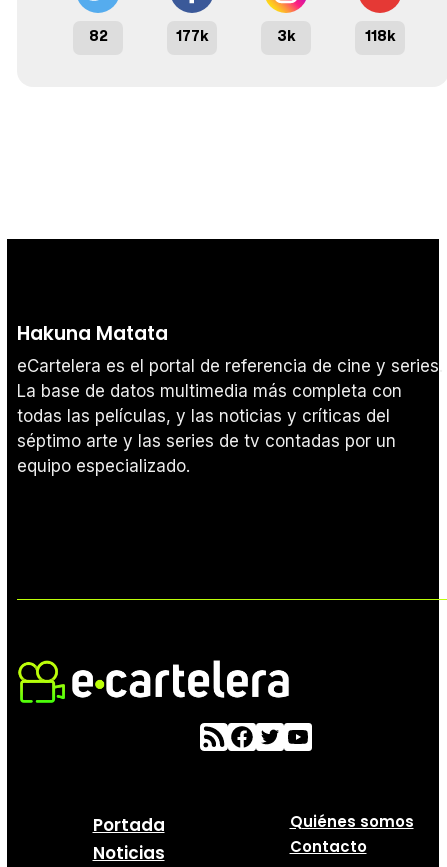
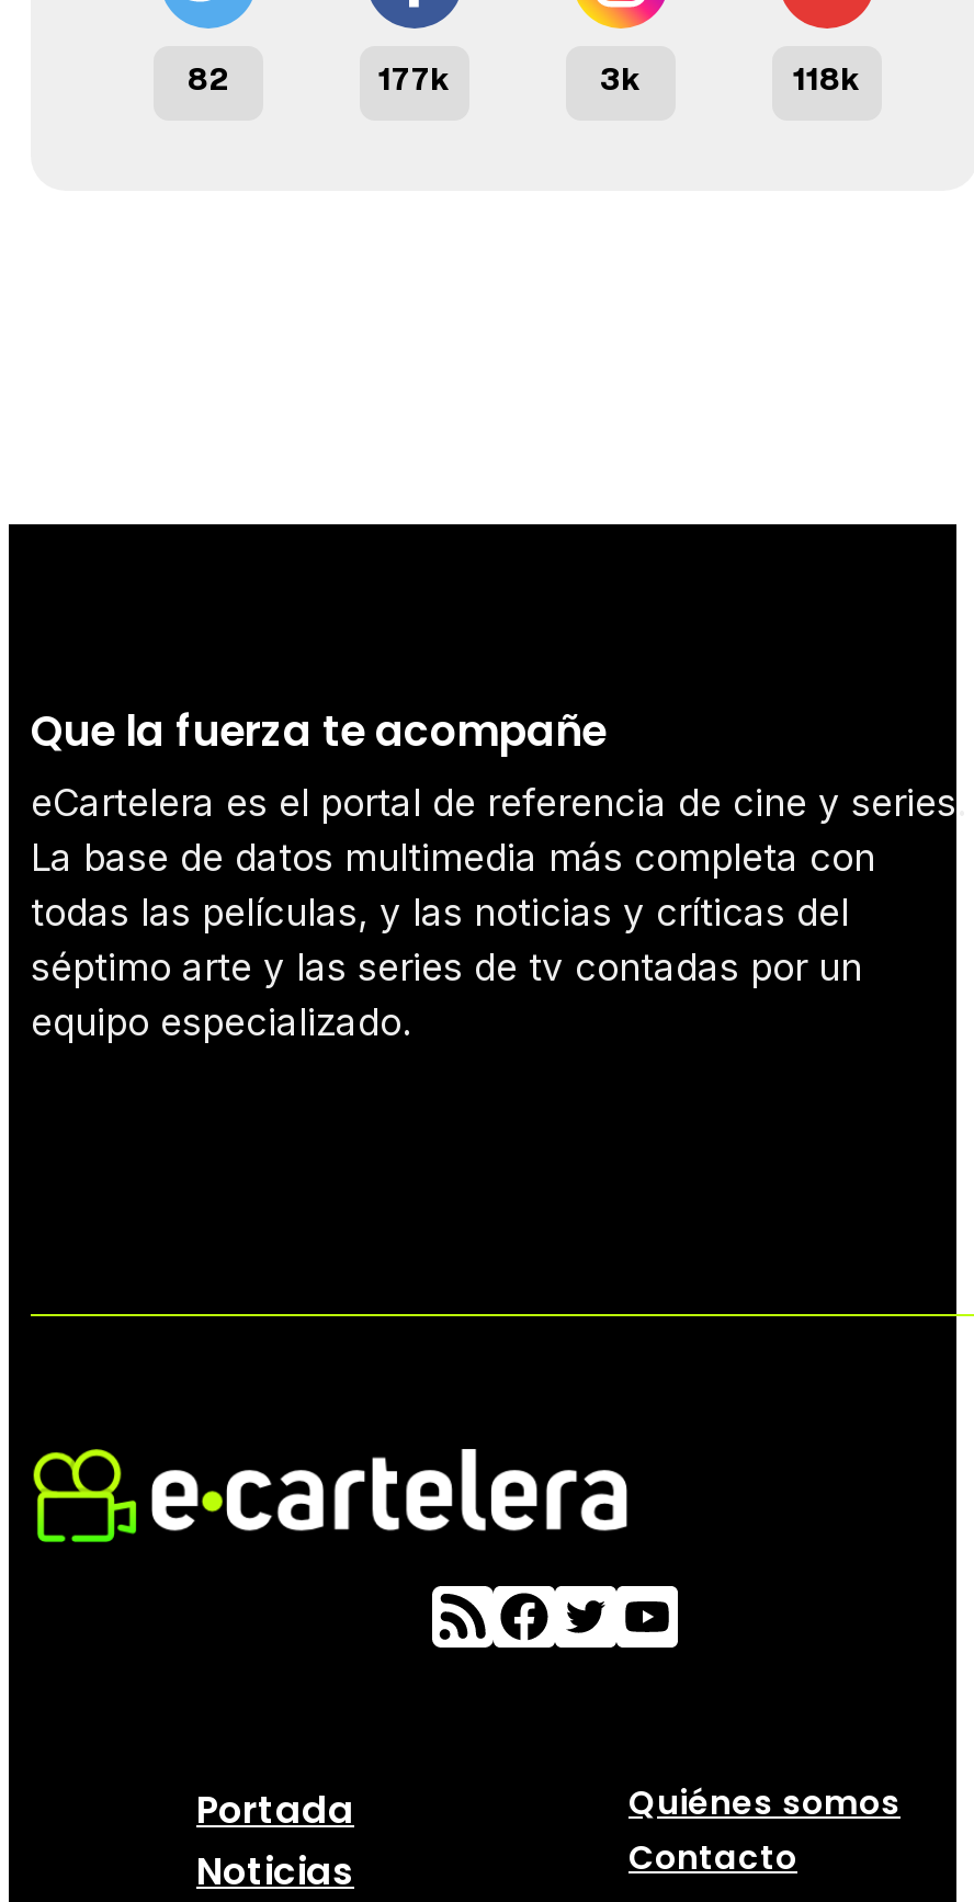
- Hakuna Matata
+ Que la fuerza te acompañe
